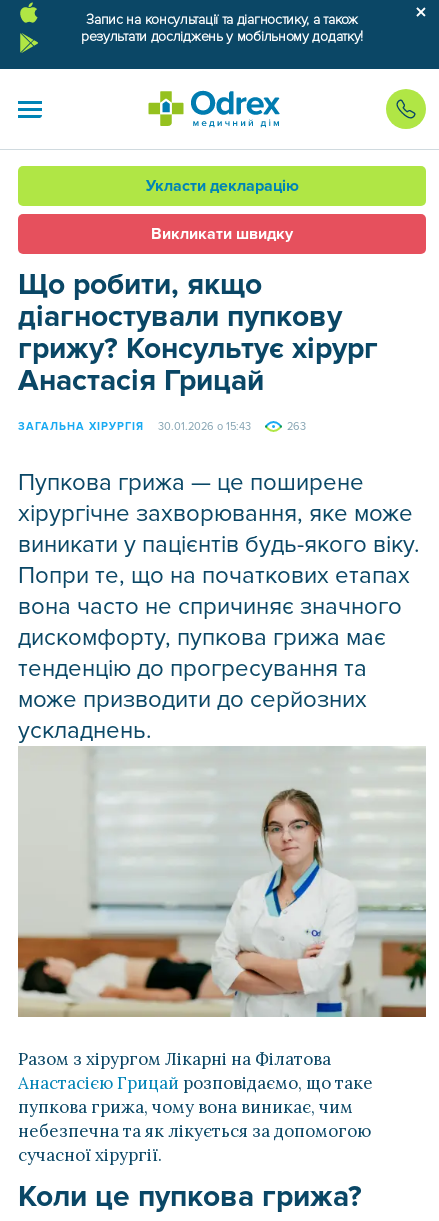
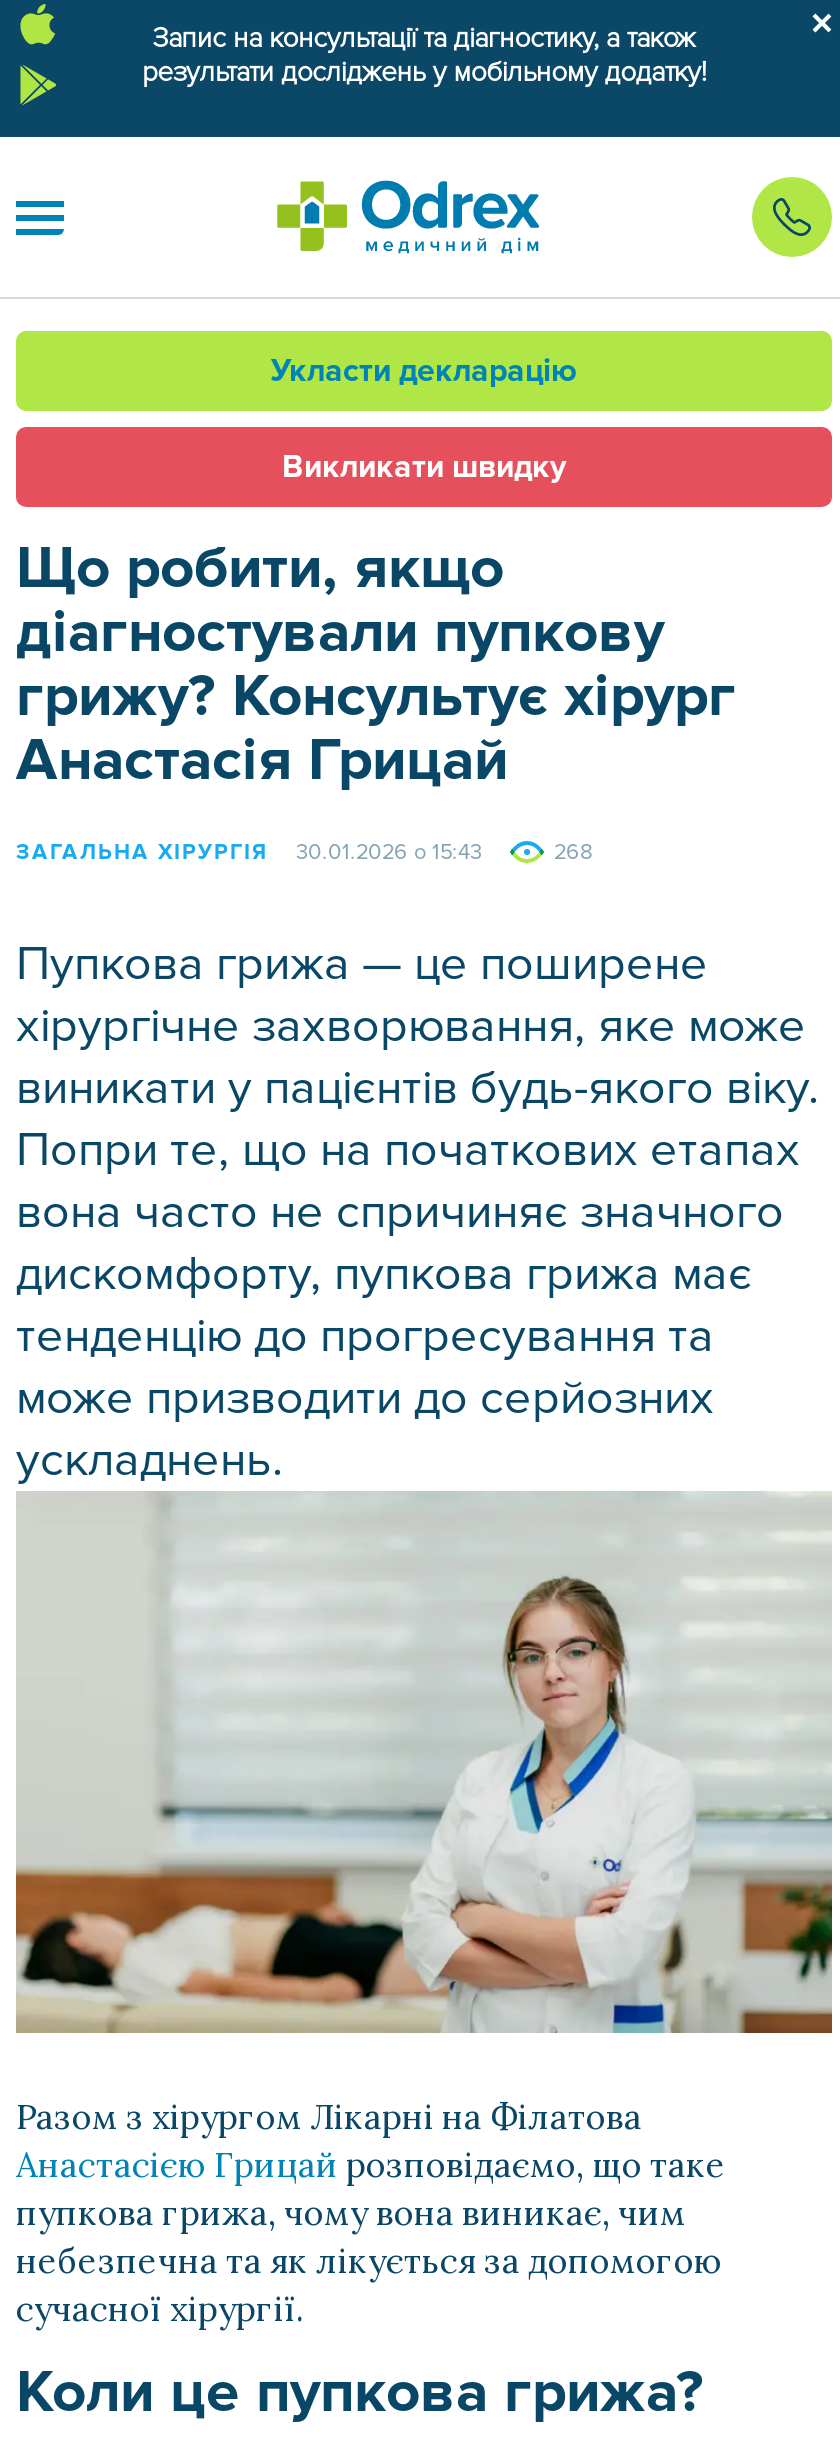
- 263
+ 268
